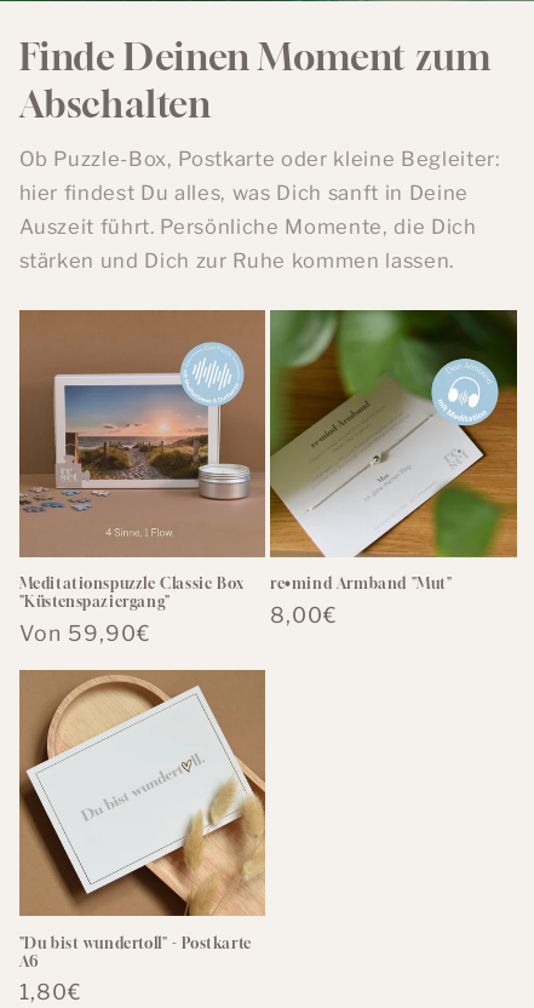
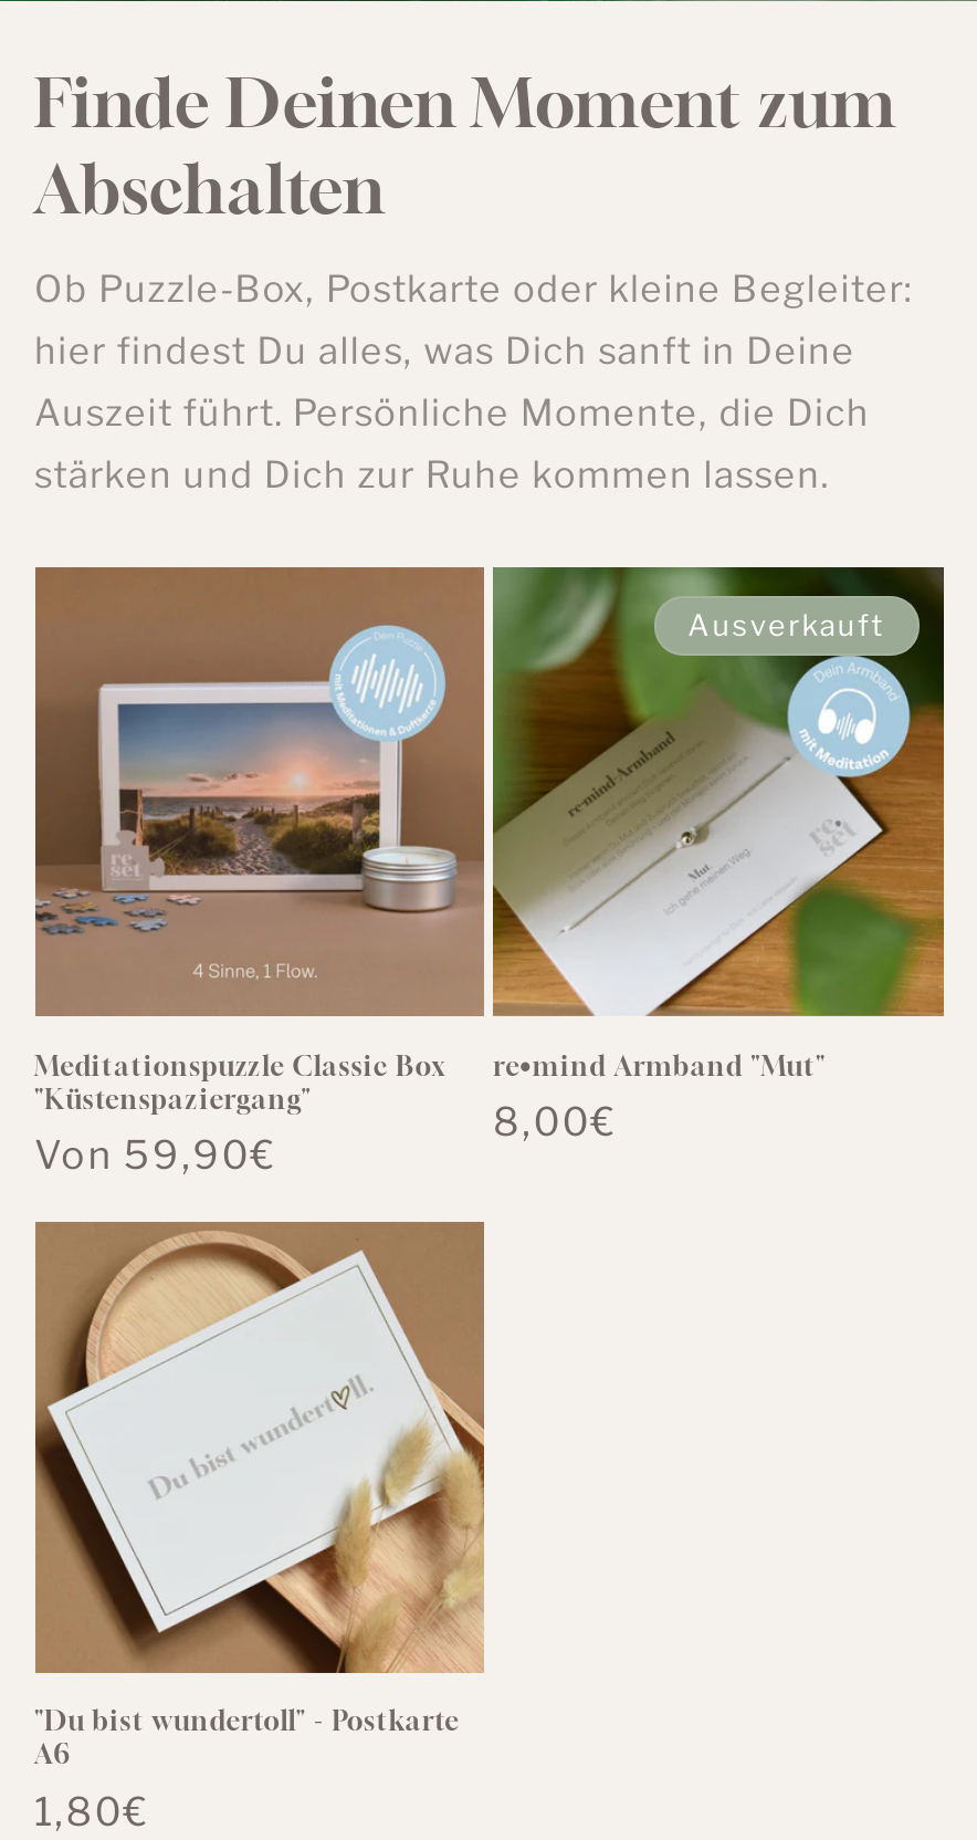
+ Ausverkauft
